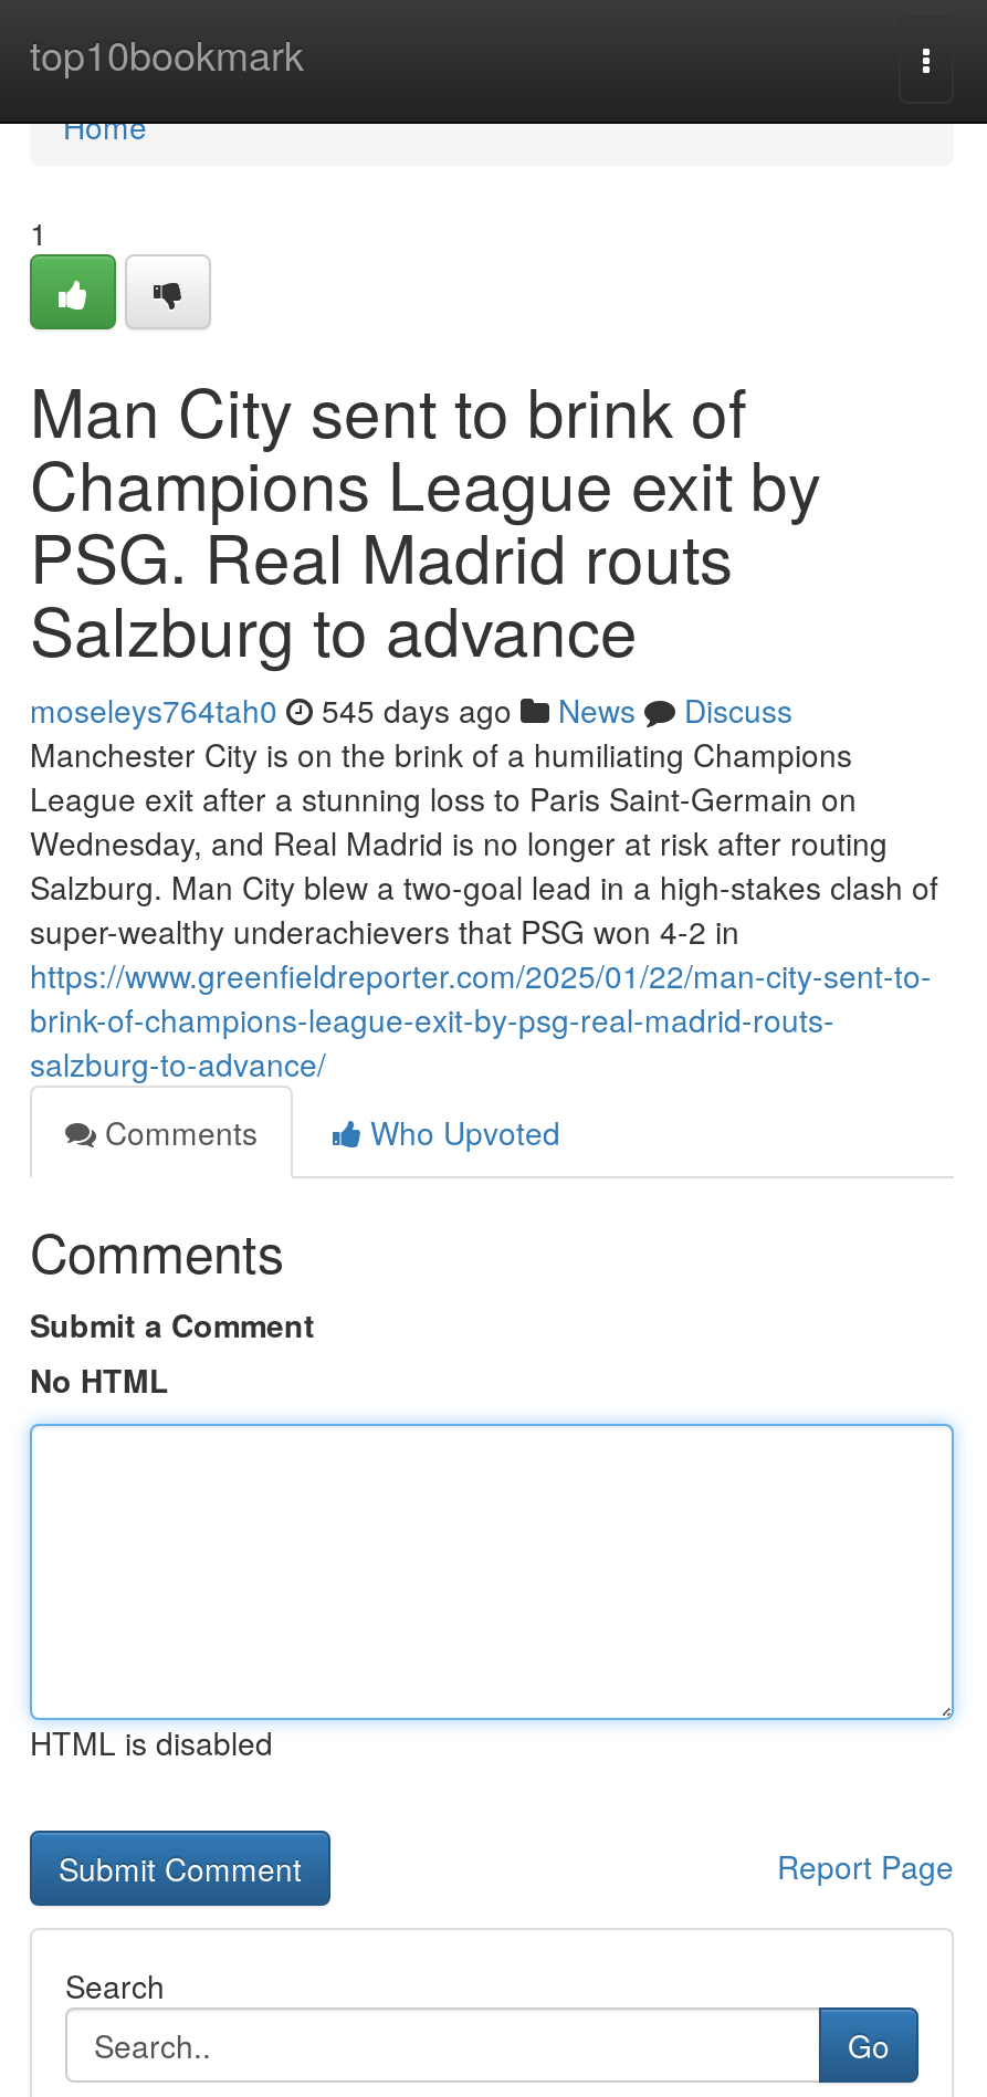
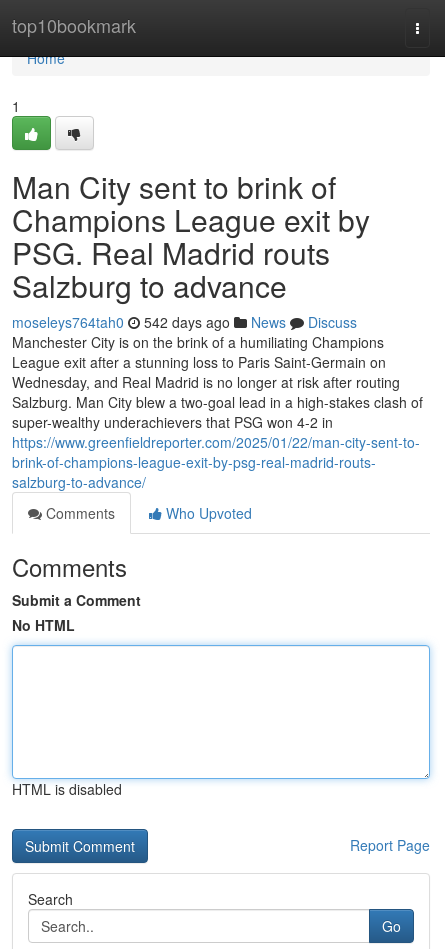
- moseleys764tah0 545 days ago News Discuss
+ moseleys764tah0 542 days ago News Discuss
